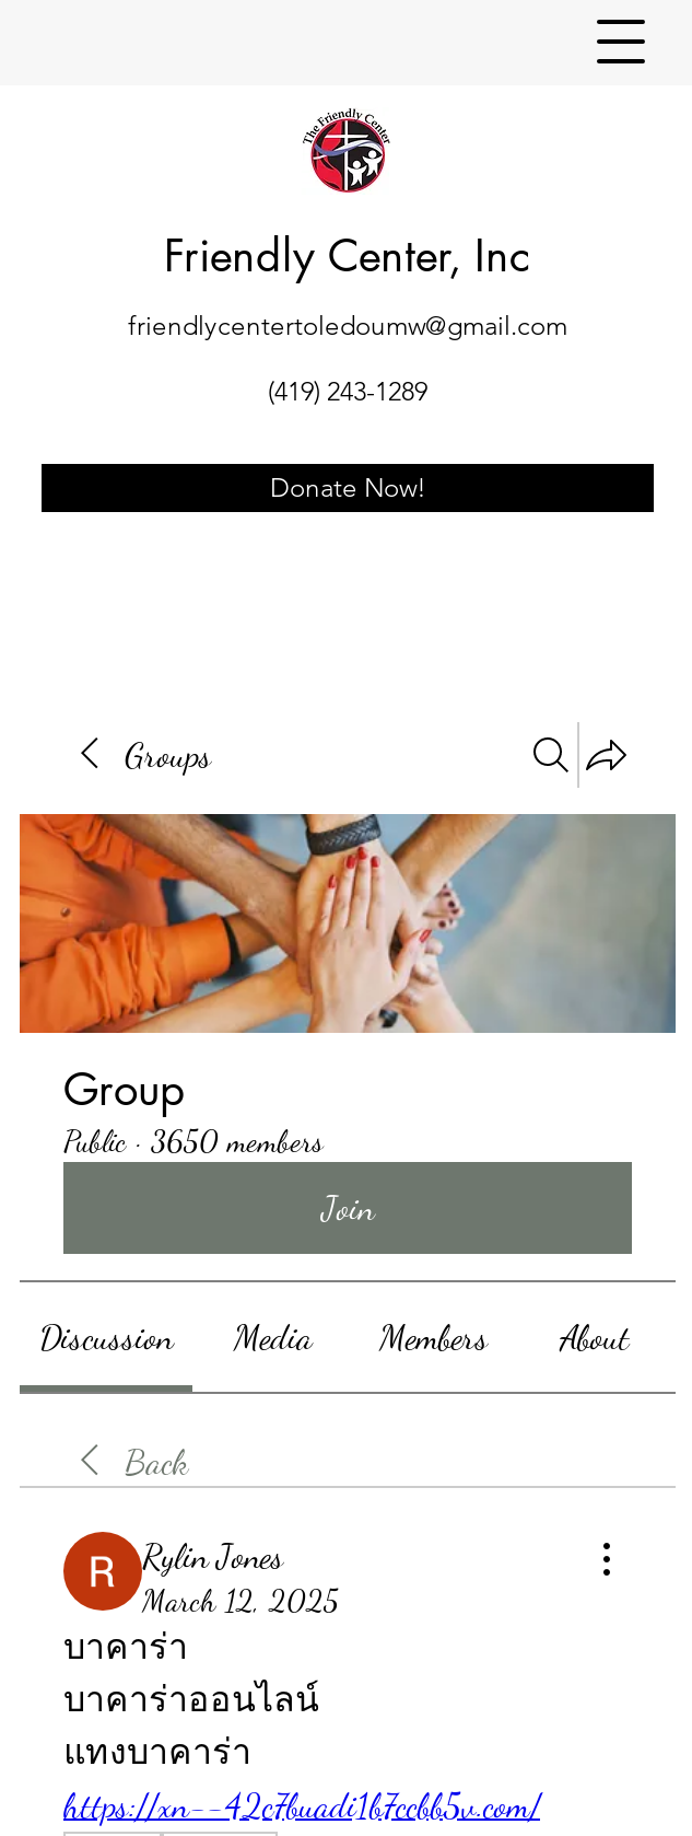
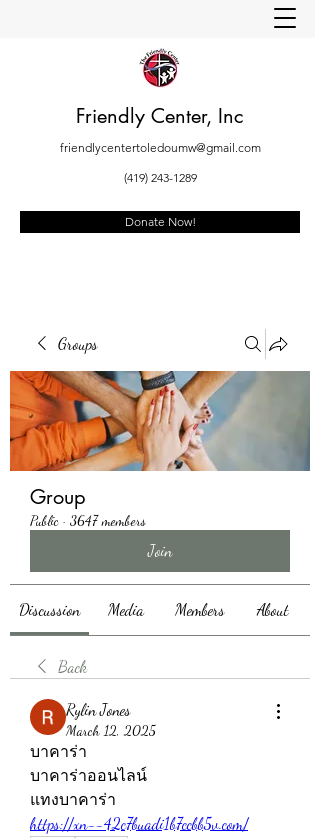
- Public · 3650 members
+ Public · 3647 members
